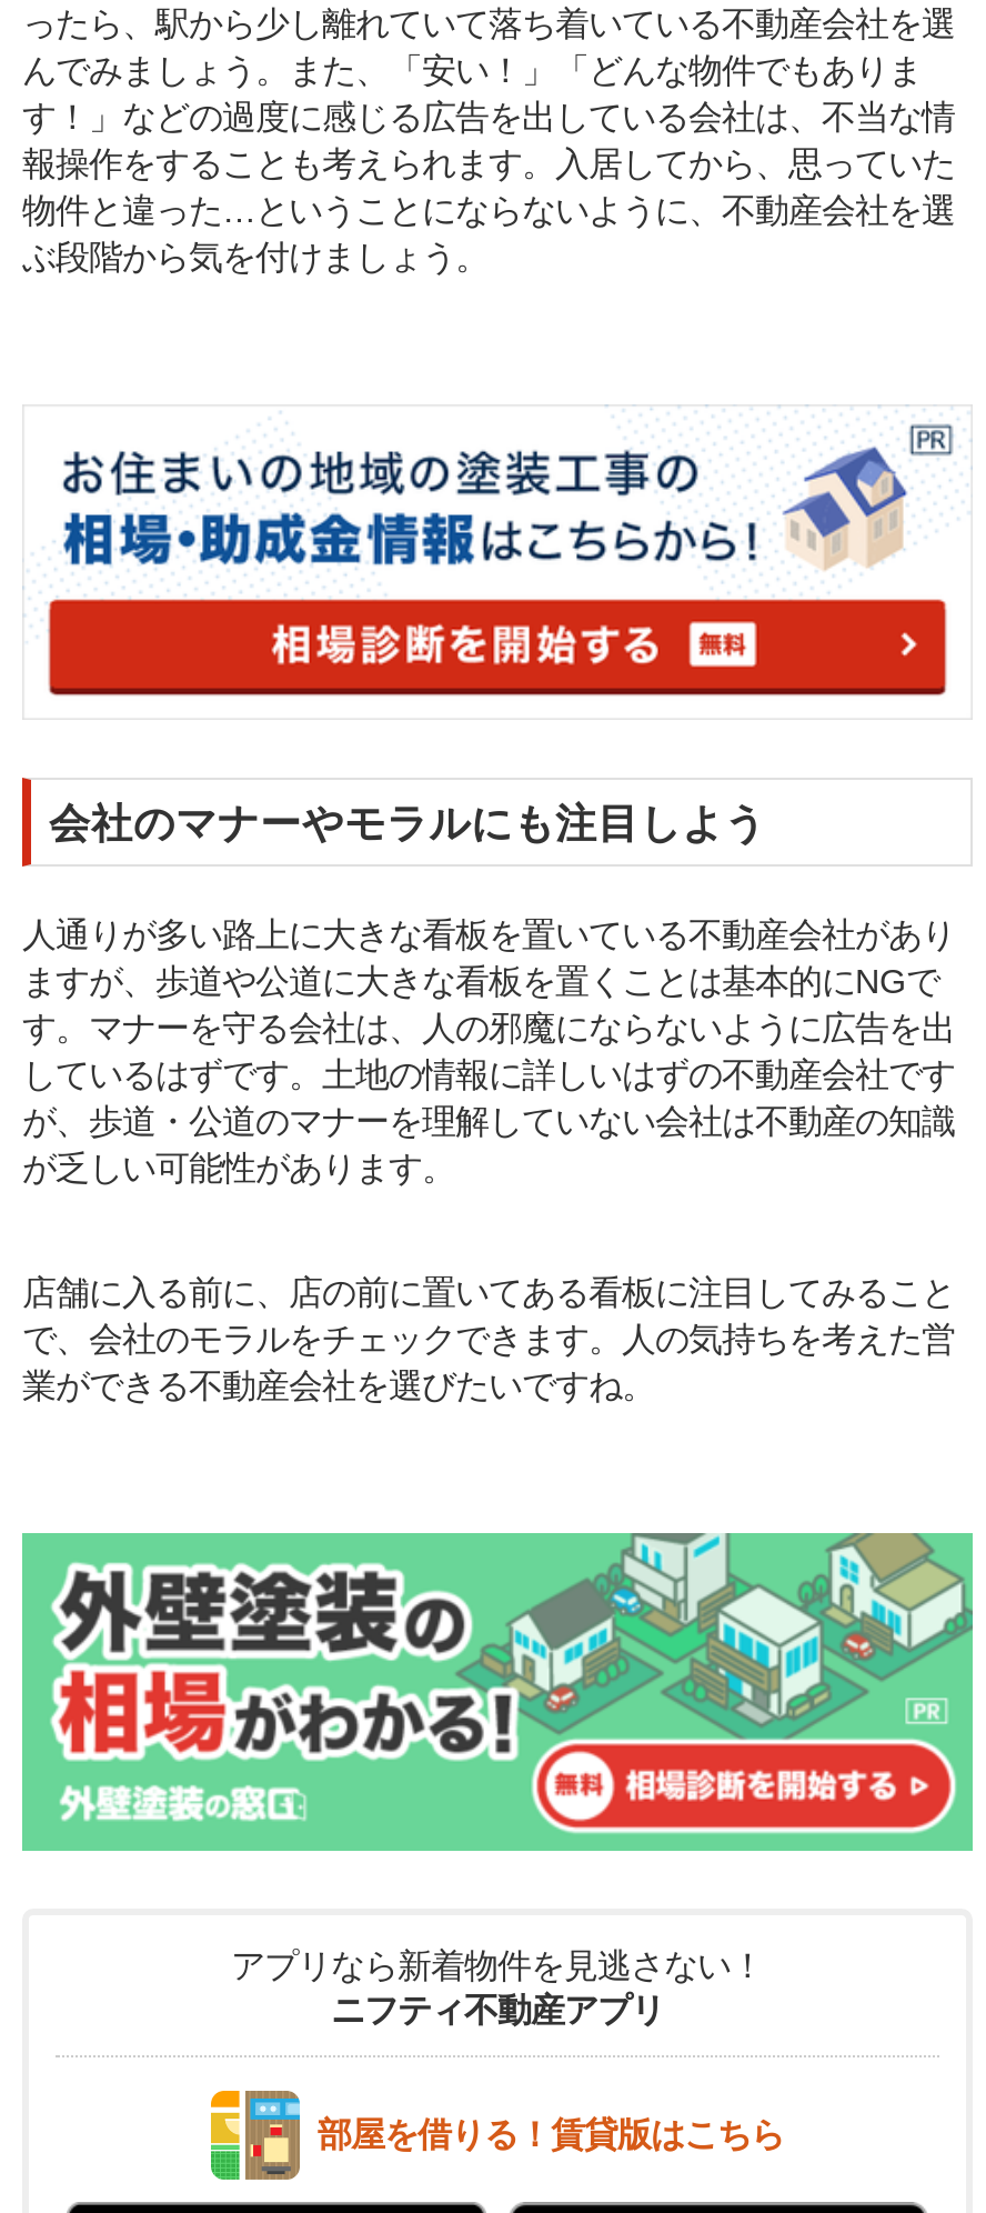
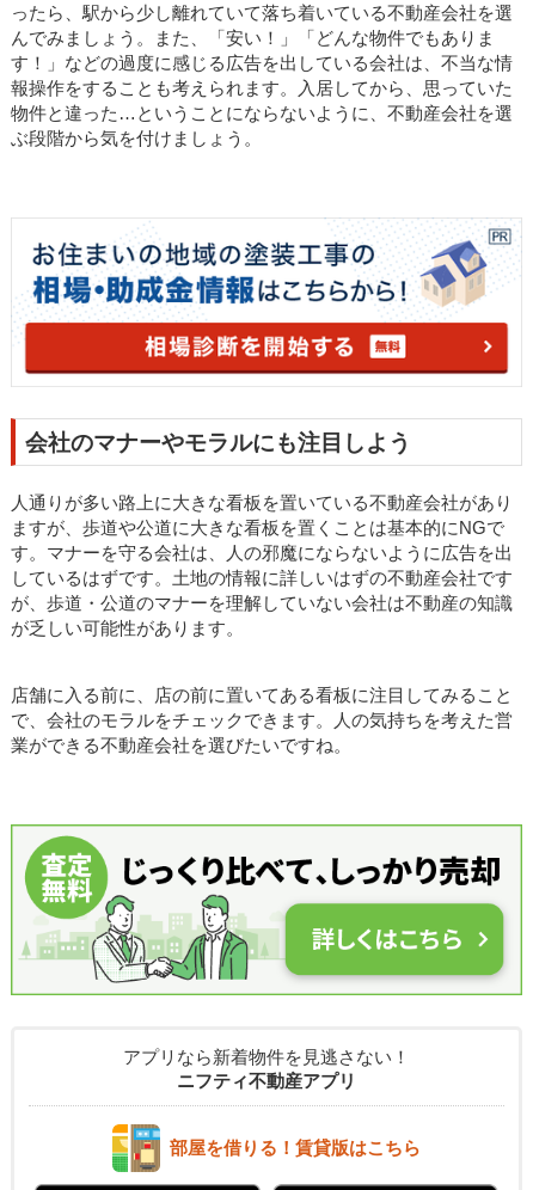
- [image]
+ [image]
